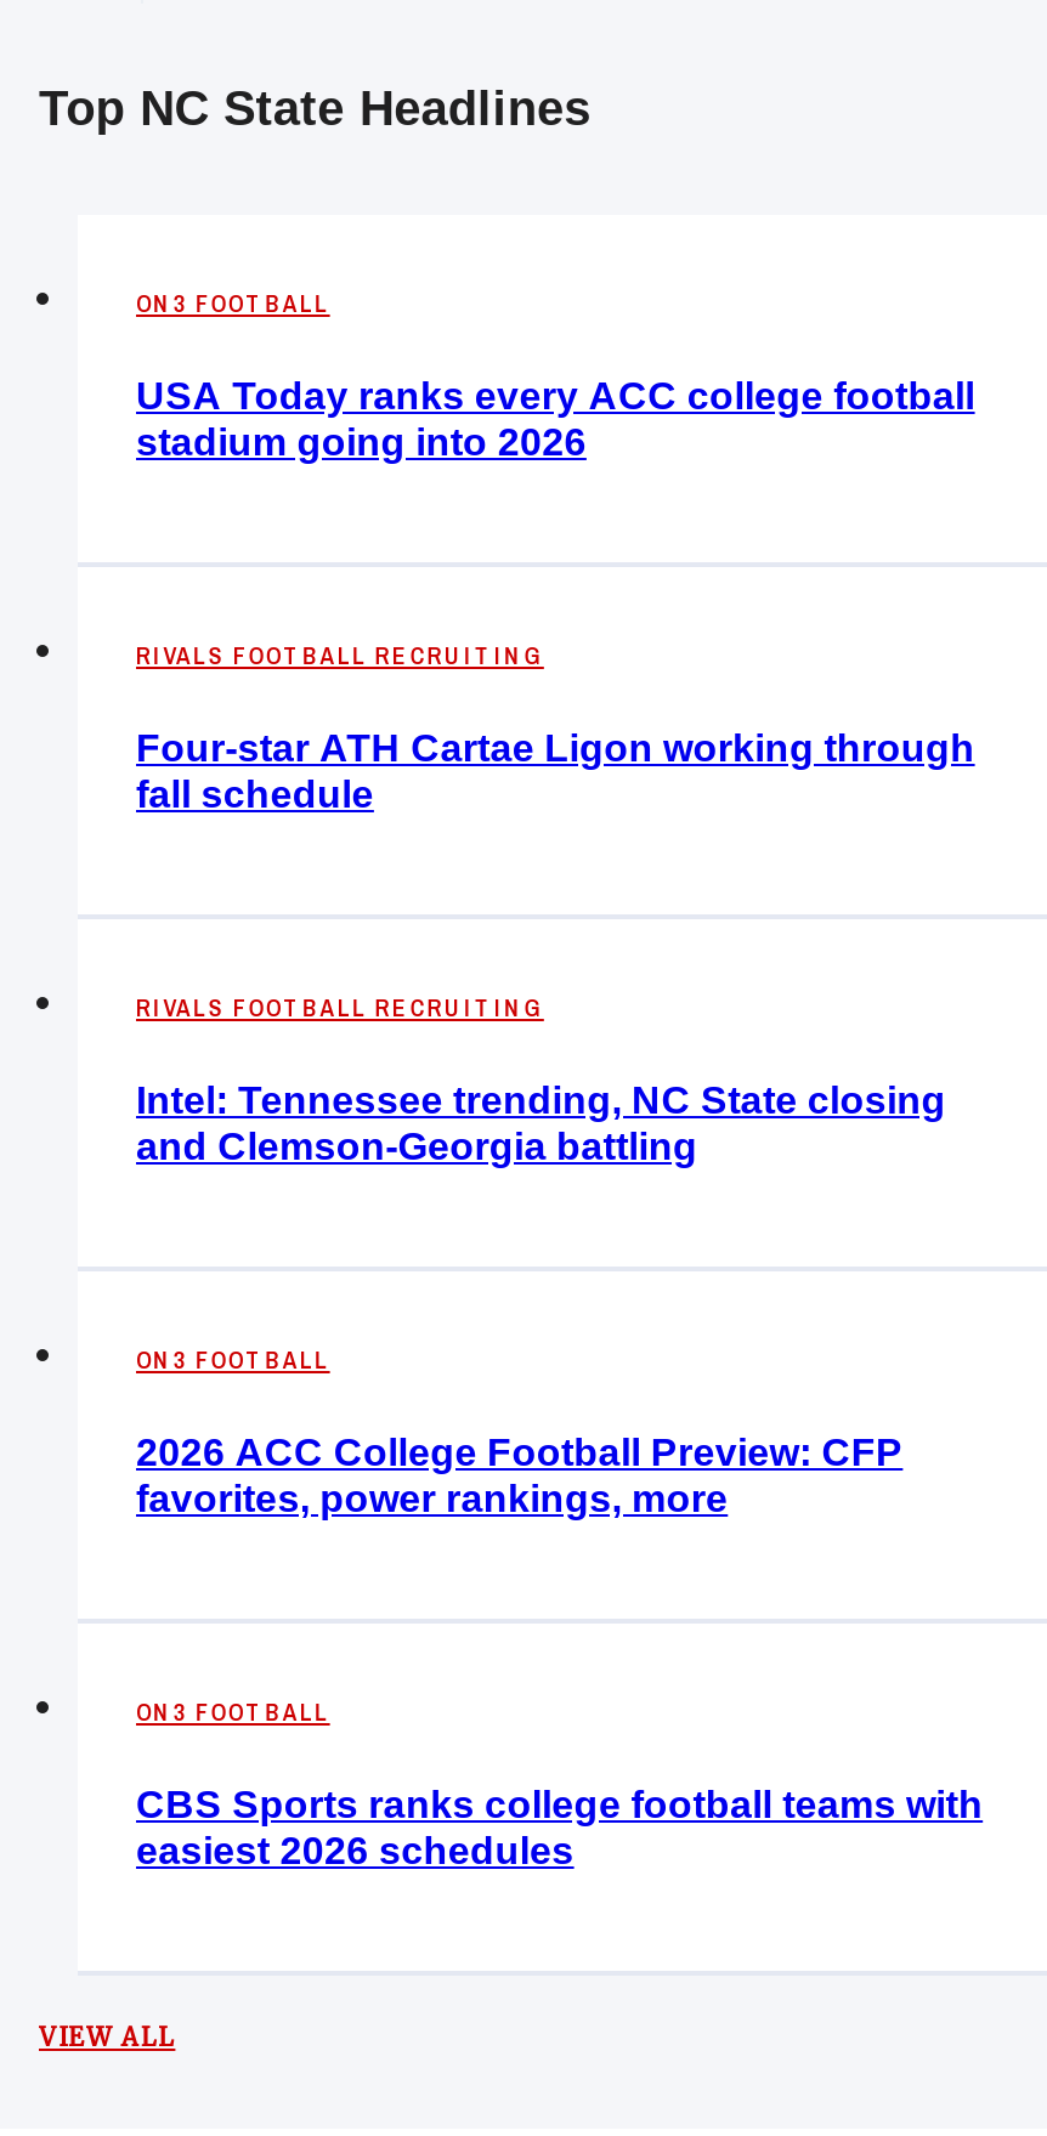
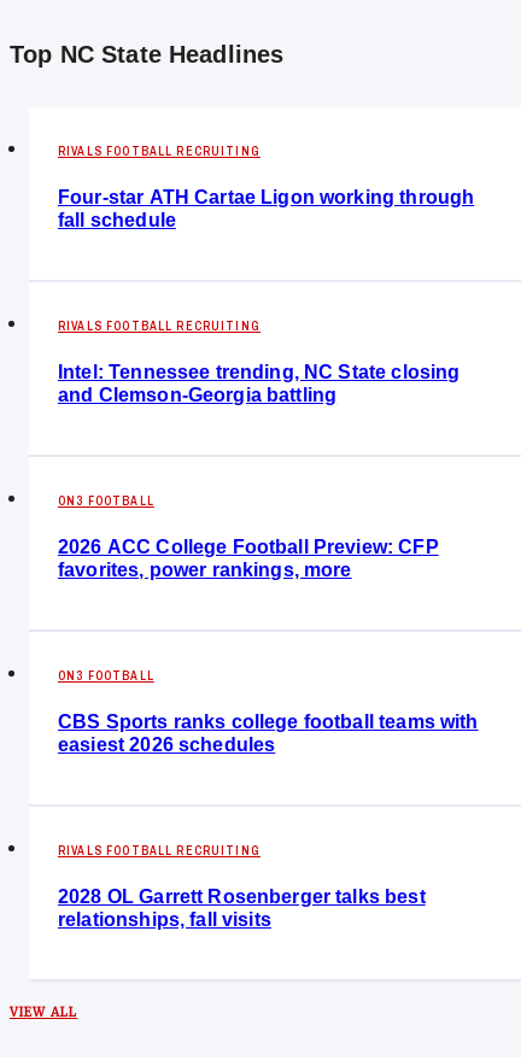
- ON3 FOOTBALL
- USA Today ranks every ACC college football
- stadium going into 2026

moved up: RIVALS FOOTBALL RECRUITING | Four-star ATH Cartae Ligon working through | fall schedule | ... | CBS Sports ranks college football teams with | easiest 2026 schedules

+ RIVALS FOOTBALL RECRUITING
+ 2028 OL Garrett Rosenberger talks best
+ relationships, fall visits
